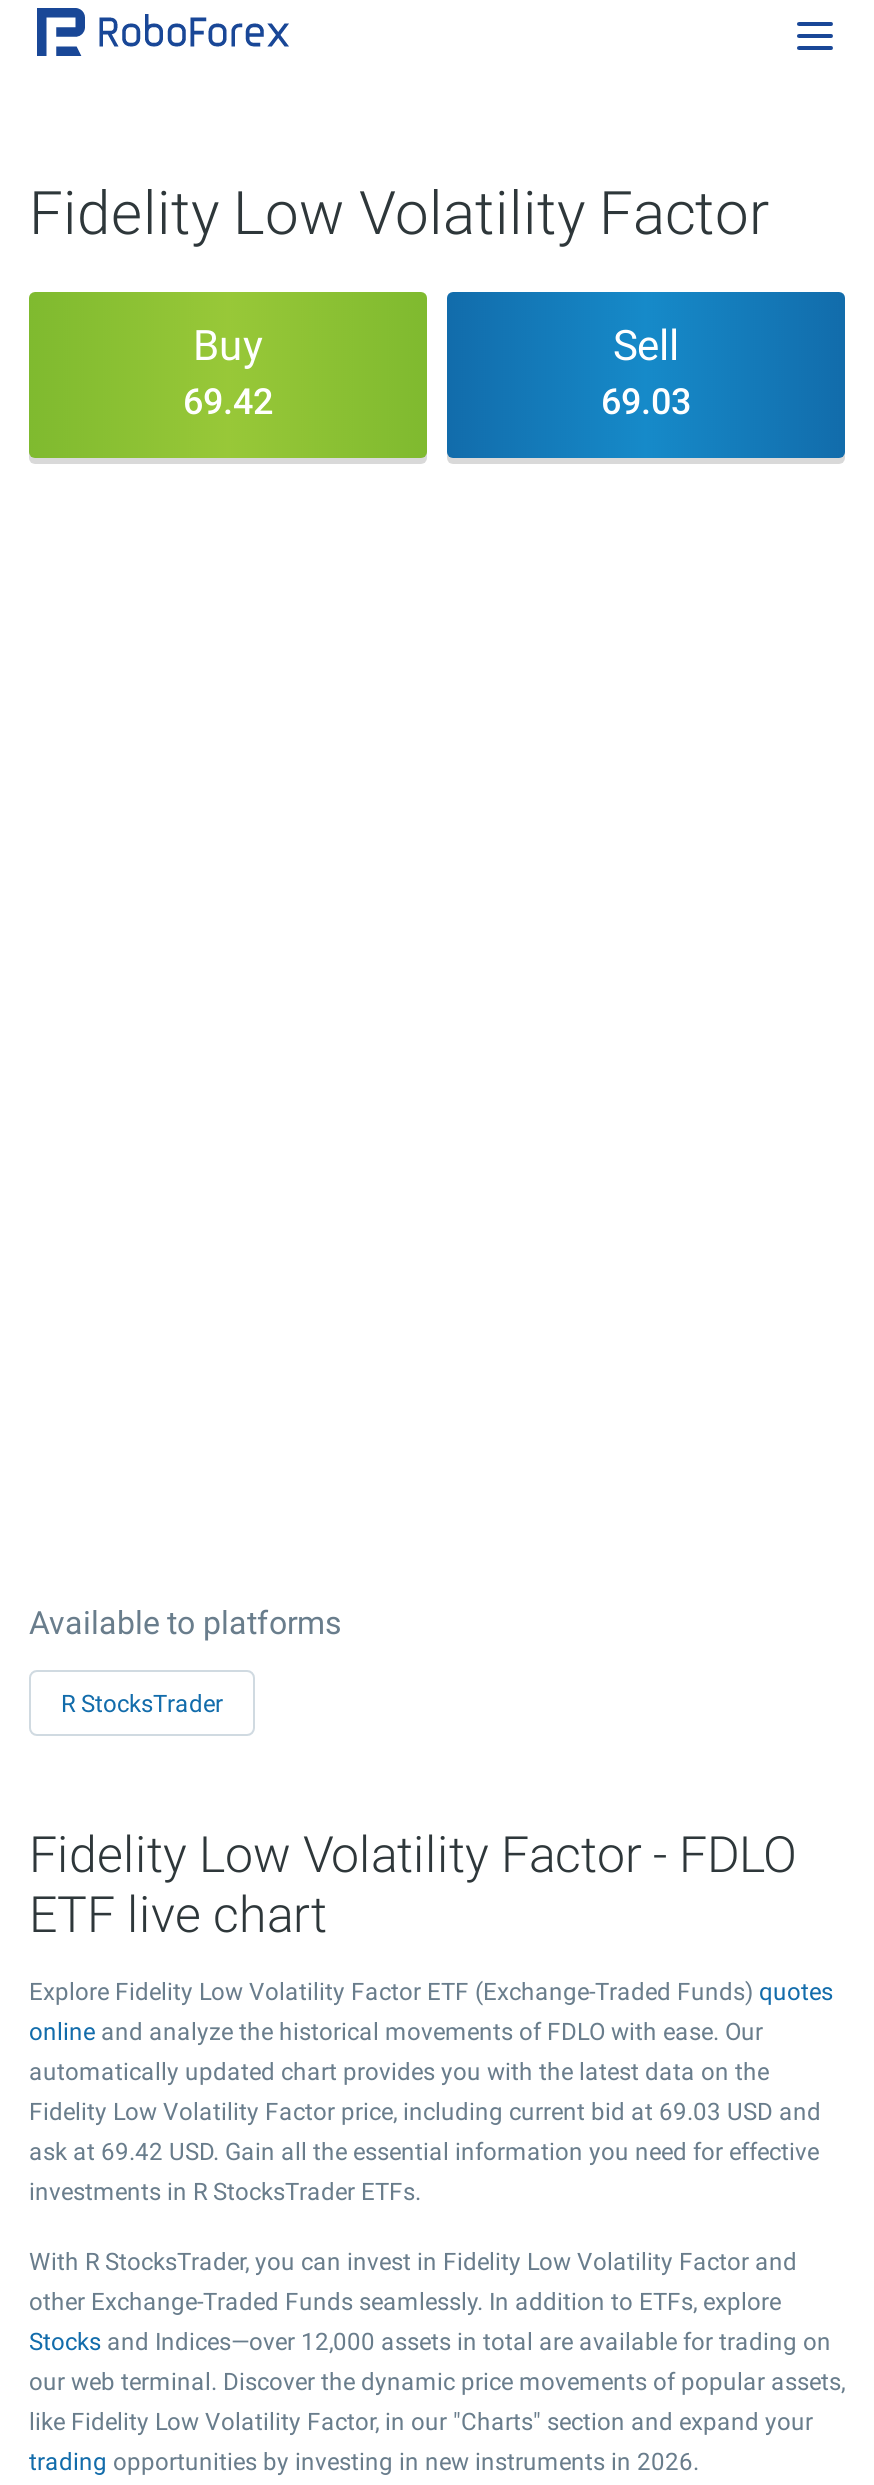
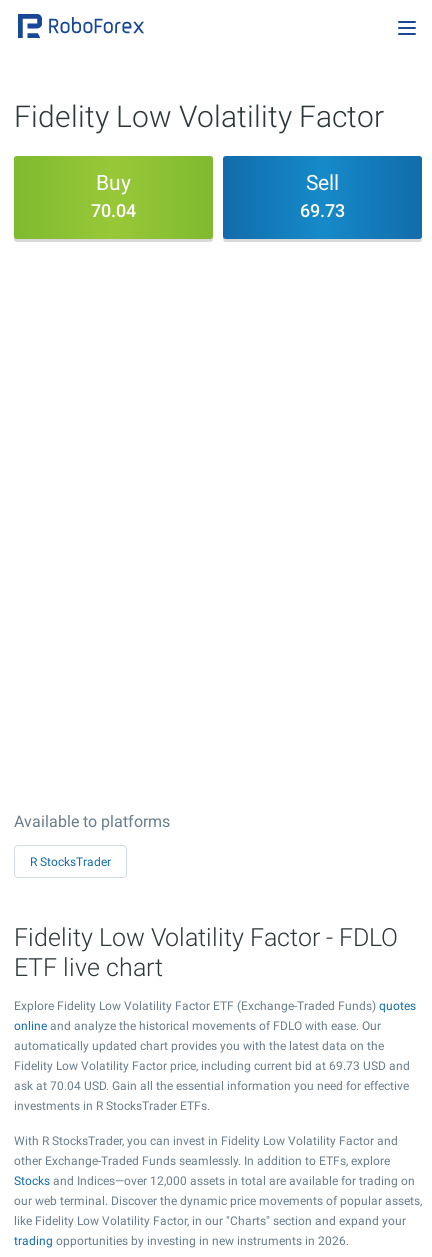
- 69.42
+ 70.04

- 69.03
+ 69.73

- Fidelity Low Volatility Factor price, including current bid at 69.03 USD and
+ Fidelity Low Volatility Factor price, including current bid at 69.73 USD and

- ask at 69.42 USD. Gain all the essential information you need for effective
+ ask at 70.04 USD. Gain all the essential information you need for effective
